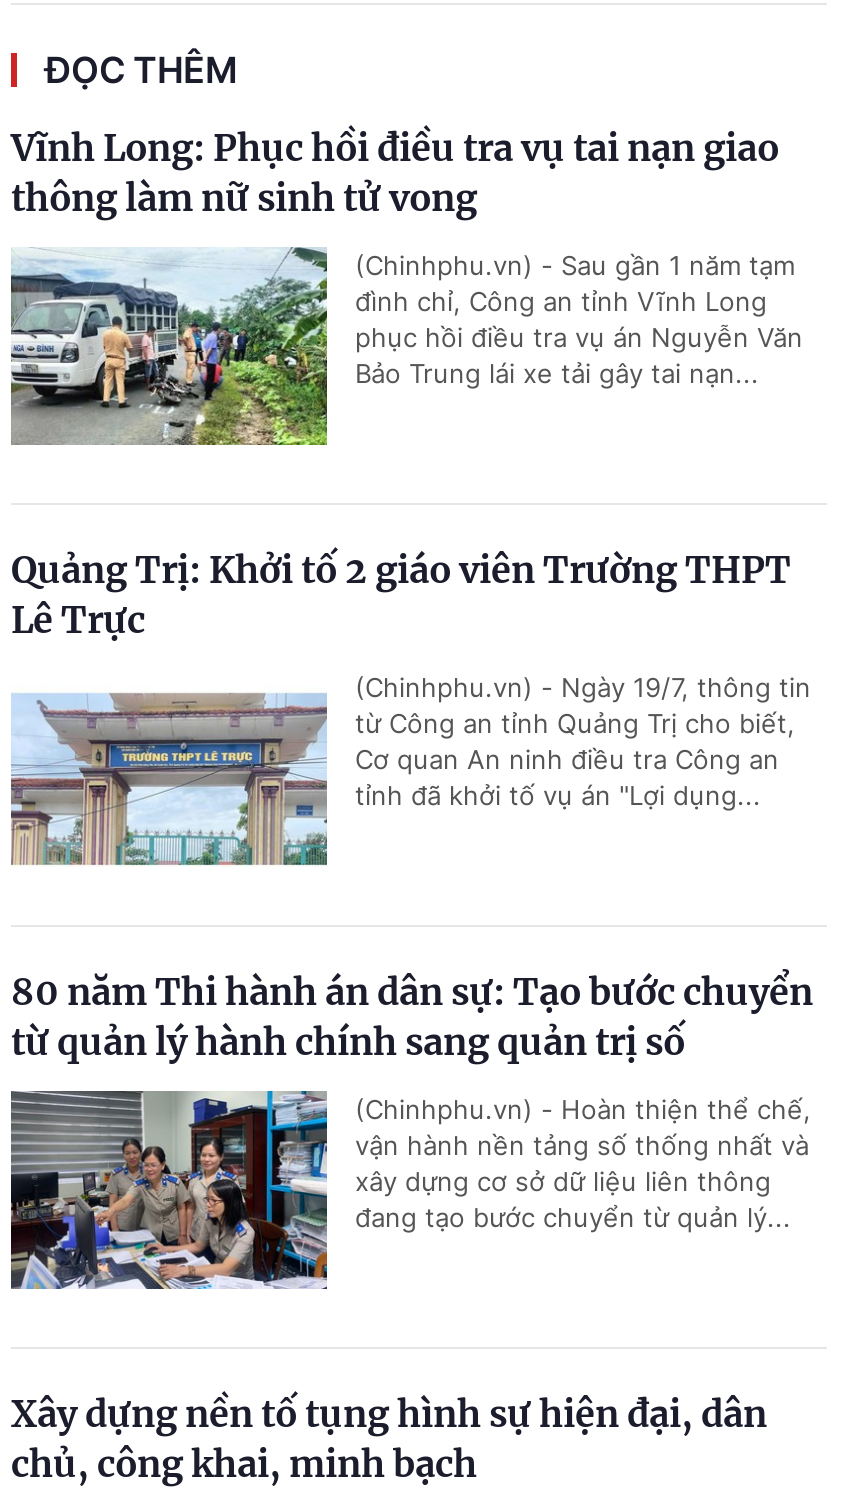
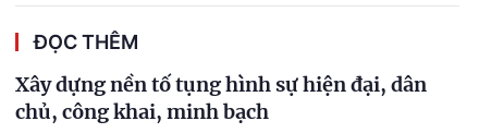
- [image]
- Vĩnh Long: Phục hồi điều tra vụ tai nạn giao
- thông làm nữ sinh tử vong
- (Chinhphu.vn) - Sau gần 1 năm tạm
- đình chỉ, Công an tỉnh Vĩnh Long
- phục hồi điều tra vụ án Nguyễn Văn
- Bảo Trung lái xe tải gây tai nạn...

- [image]
- Quảng Trị: Khởi tố 2 giáo viên Trường THPT
- Lê Trực
- (Chinhphu.vn) - Ngày 19/7, thông tin
- từ Công an tỉnh Quảng Trị cho biết,
- Cơ quan An ninh điều tra Công an
- tỉnh đã khởi tố vụ án "Lợi dụng...

- [image]
- 80 năm Thi hành án dân sự: Tạo bước chuyển
- từ quản lý hành chính sang quản trị số
- (Chinhphu.vn) - Hoàn thiện thể chế,
- vận hành nền tảng số thống nhất và
- xây dựng cơ sở dữ liệu liên thông
- đang tạo bước chuyển từ quản lý...
